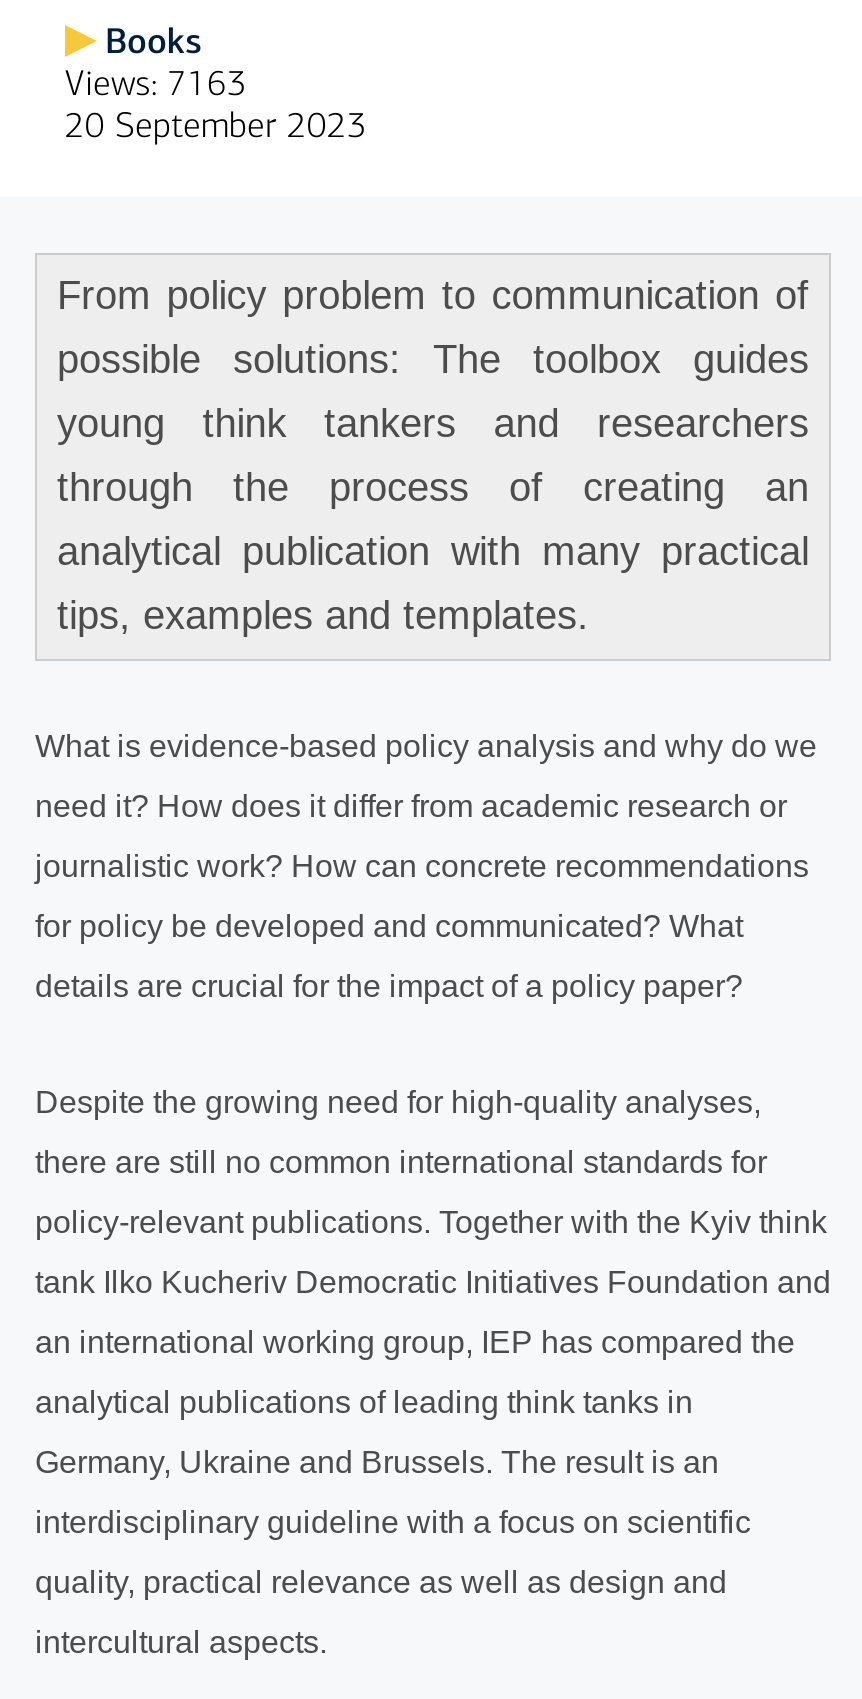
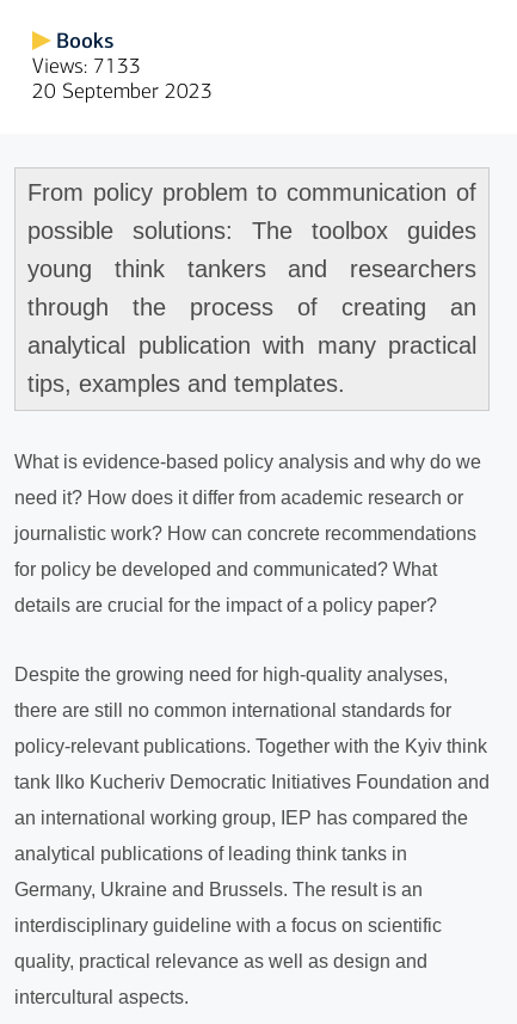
- Views: 7163
+ Views: 7133
